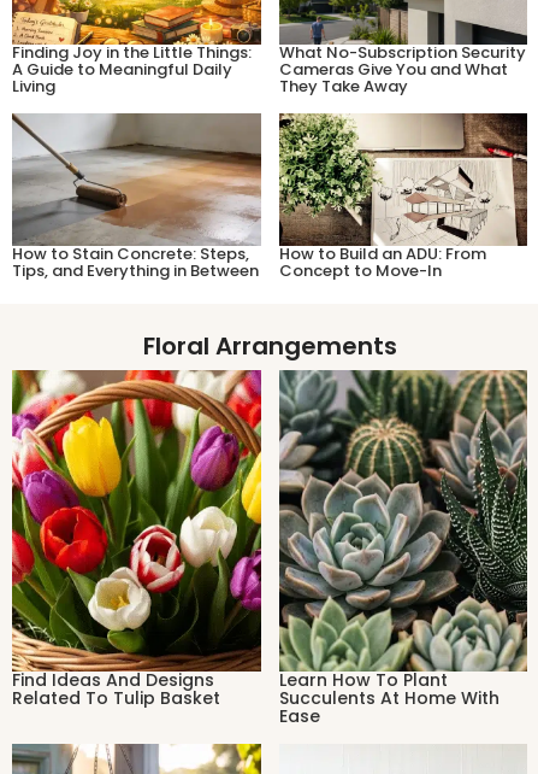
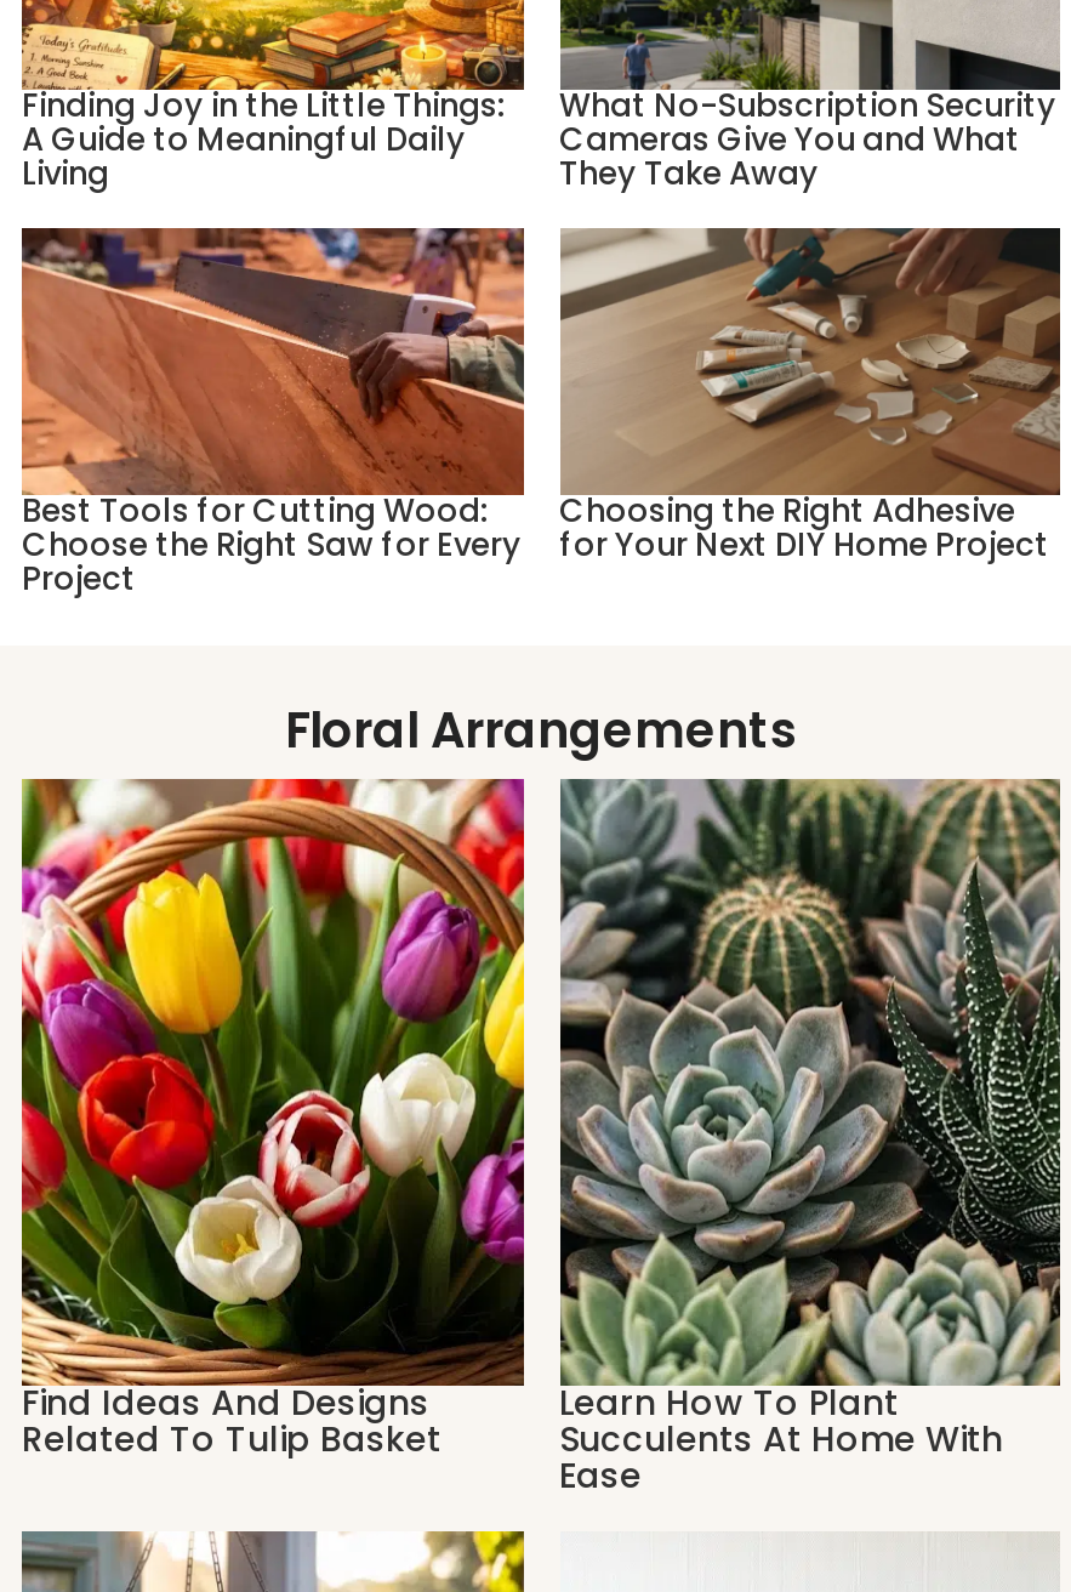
- [image]
- How to Stain Concrete: Steps,
- Tips, and Everything in Between
+ [image]
+ Best Tools for Cutting Wood:
+ Choose the Right Saw for Every
+ Project

- [image]
- How to Build an ADU: From
- Concept to Move-In
+ [image]
+ Choosing the Right Adhesive
+ for Your Next DIY Home Project
